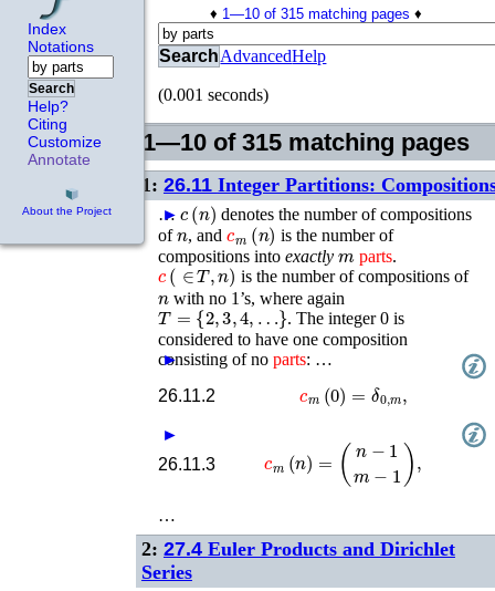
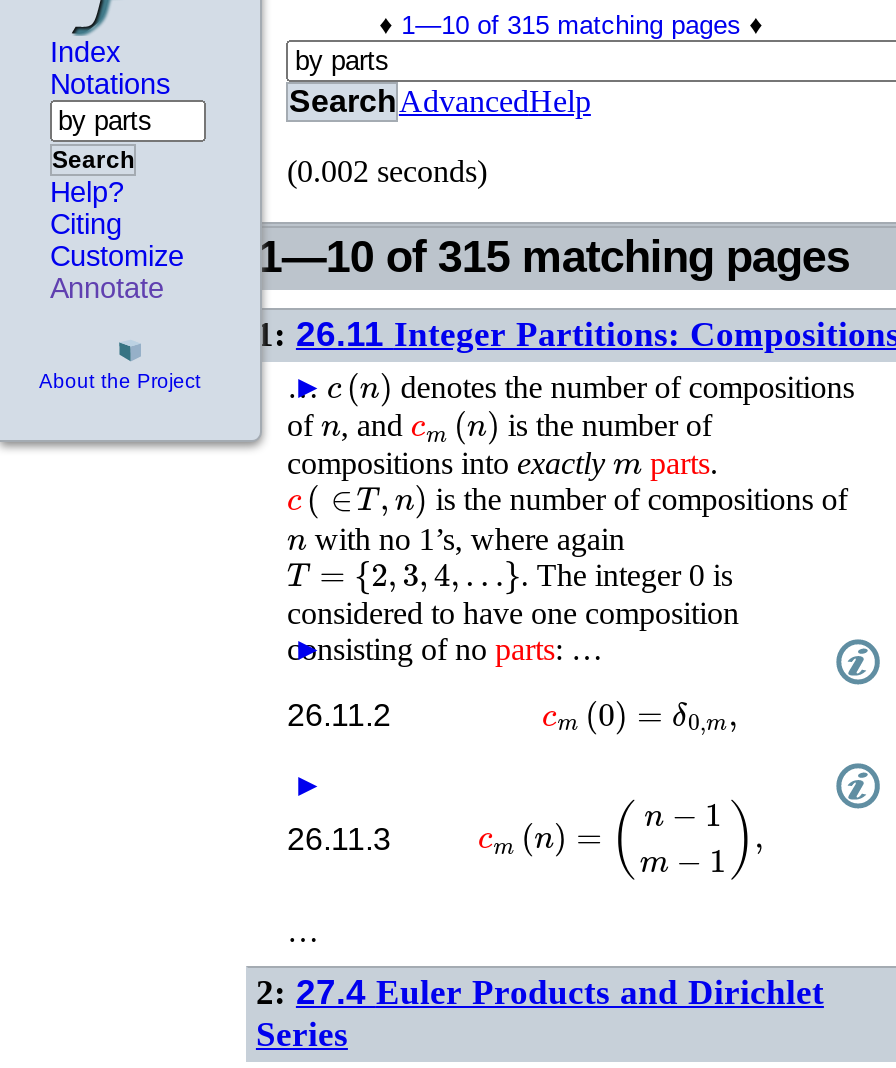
- (0.001 seconds)
+ (0.002 seconds)
